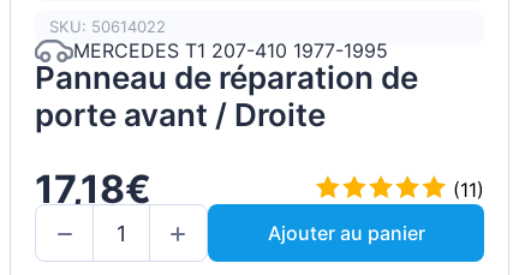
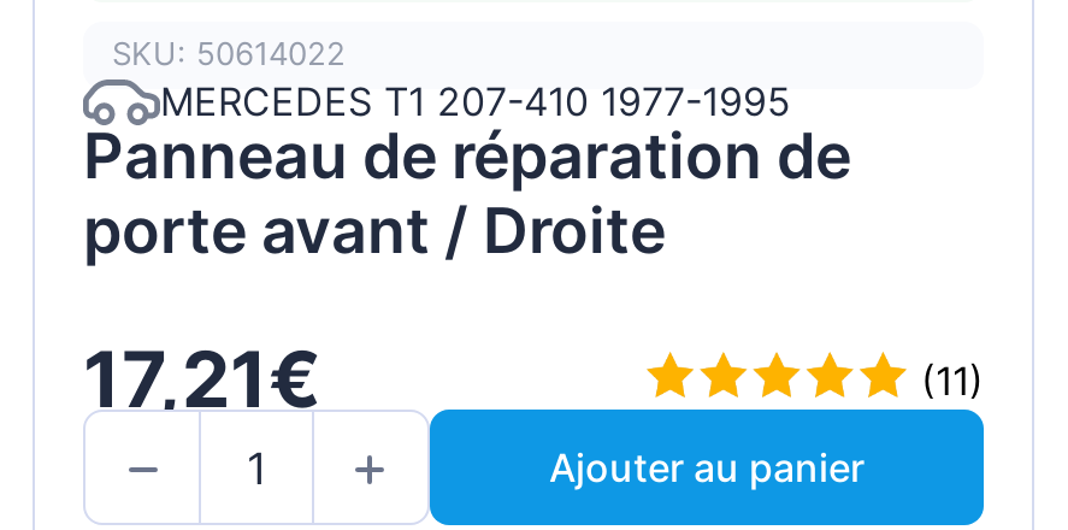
- 17,18€
+ 17,21€
